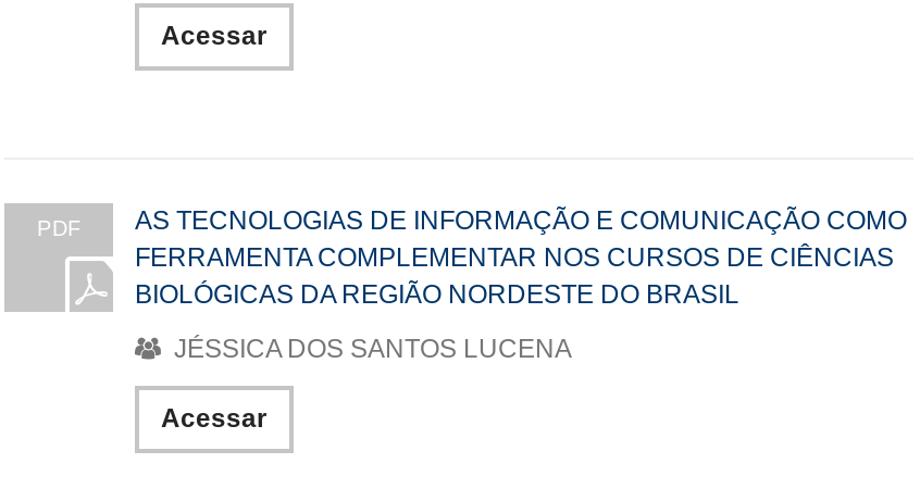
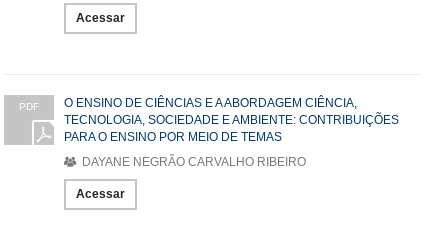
- AS TECNOLOGIAS DE INFORMAÇÃO E COMUNICAÇÃO COMO
- FERRAMENTA COMPLEMENTAR NOS CURSOS DE CIÊNCIAS
- BIOLÓGICAS DA REGIÃO NORDESTE DO BRASIL
+ O ENSINO DE CIÊNCIAS E A ABORDAGEM CIÊNCIA,
+ TECNOLOGIA, SOCIEDADE E AMBIENTE: CONTRIBUIÇÕES
+ PARA O ENSINO POR MEIO DE TEMAS

- JÉSSICA DOS SANTOS LUCENA
+ DAYANE NEGRÃO CARVALHO RIBEIRO
